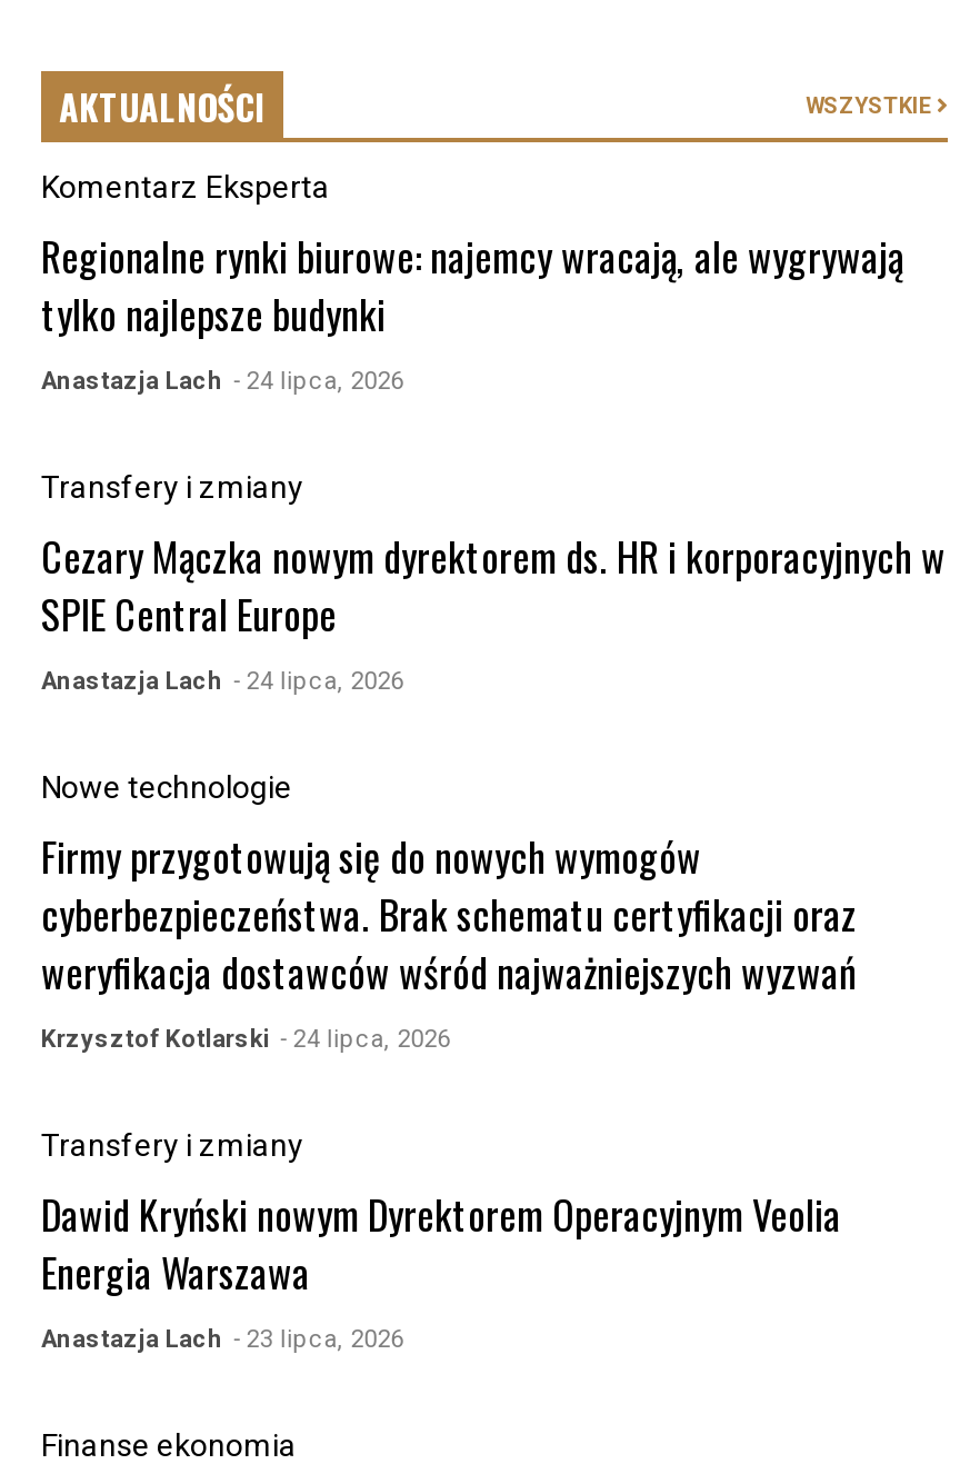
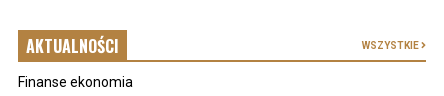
- Komentarz Eksperta
- Regionalne rynki biurowe: najemcy wracają, ale wygrywają
- tylko najlepsze budynki
- Anastazja Lach - 24 lipca, 2026
- Transfery i zmiany
- Cezary Mączka nowym dyrektorem ds. HR i korporacyjnych w
- SPIE Central Europe
- Anastazja Lach - 24 lipca, 2026
- Nowe technologie
- Firmy przygotowują się do nowych wymogów
- cyberbezpieczeństwa. Brak schematu certyfikacji oraz
- weryfikacja dostawców wśród najważniejszych wyzwań
- Krzysztof Kotlarski - 24 lipca, 2026
- Transfery i zmiany
- Dawid Kryński nowym Dyrektorem Operacyjnym Veolia
- Energia Warszawa
- Anastazja Lach - 23 lipca, 2026
